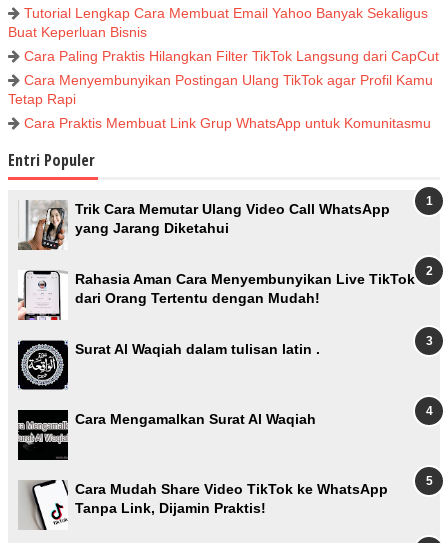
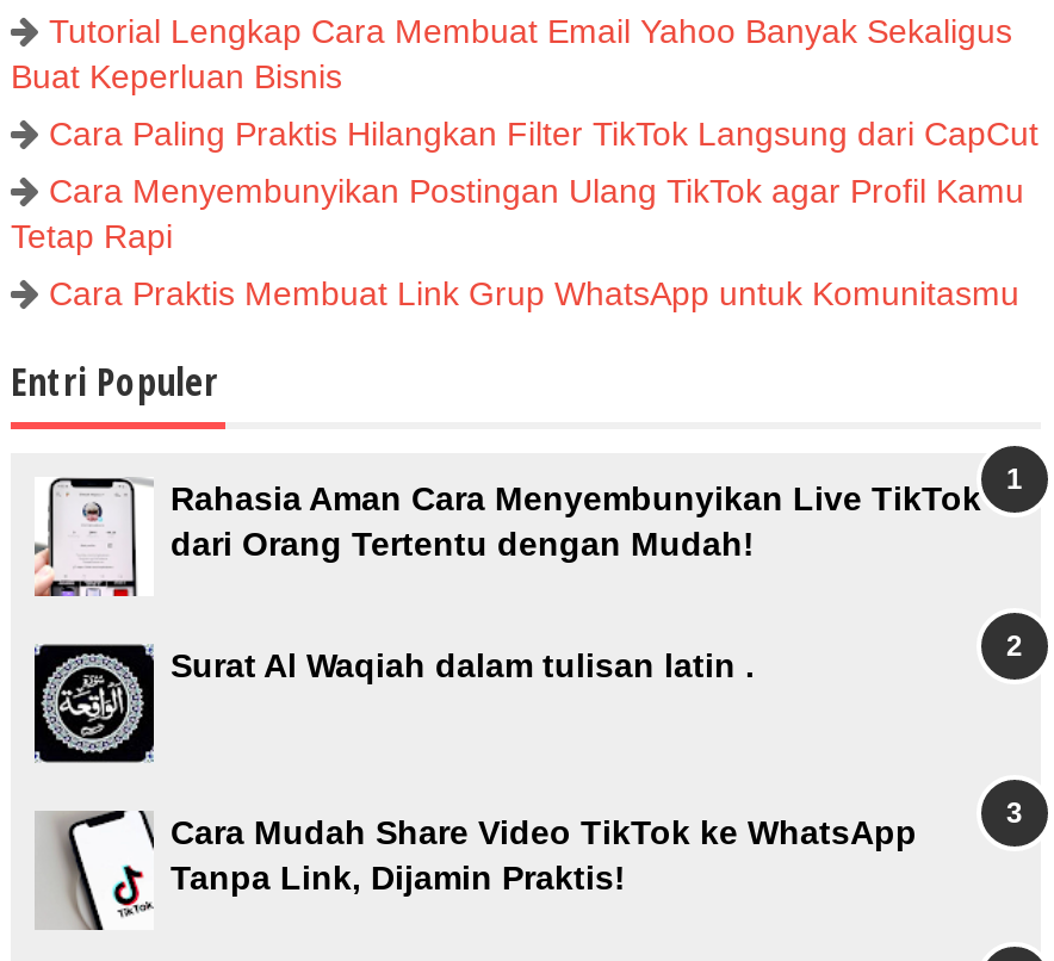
- [image]
- Trik Cara Memutar Ulang Video Call WhatsApp
- yang Jarang Diketahui

- [image]
- Cara Mengamalkan Surat Al Waqiah
